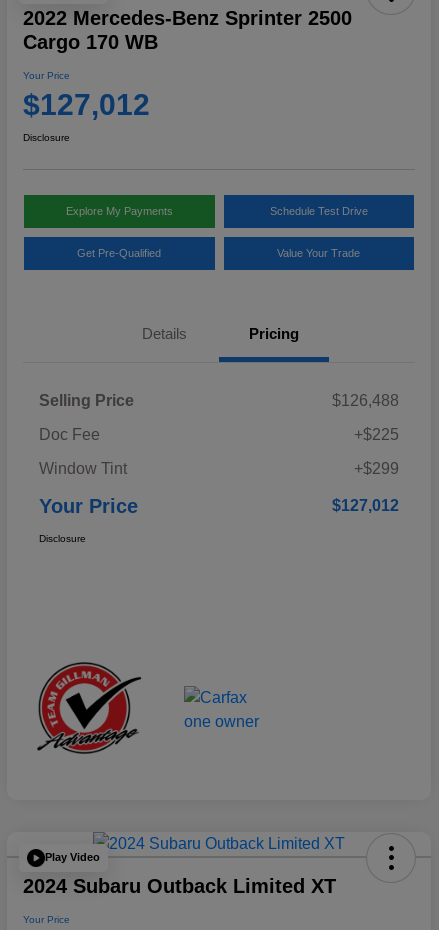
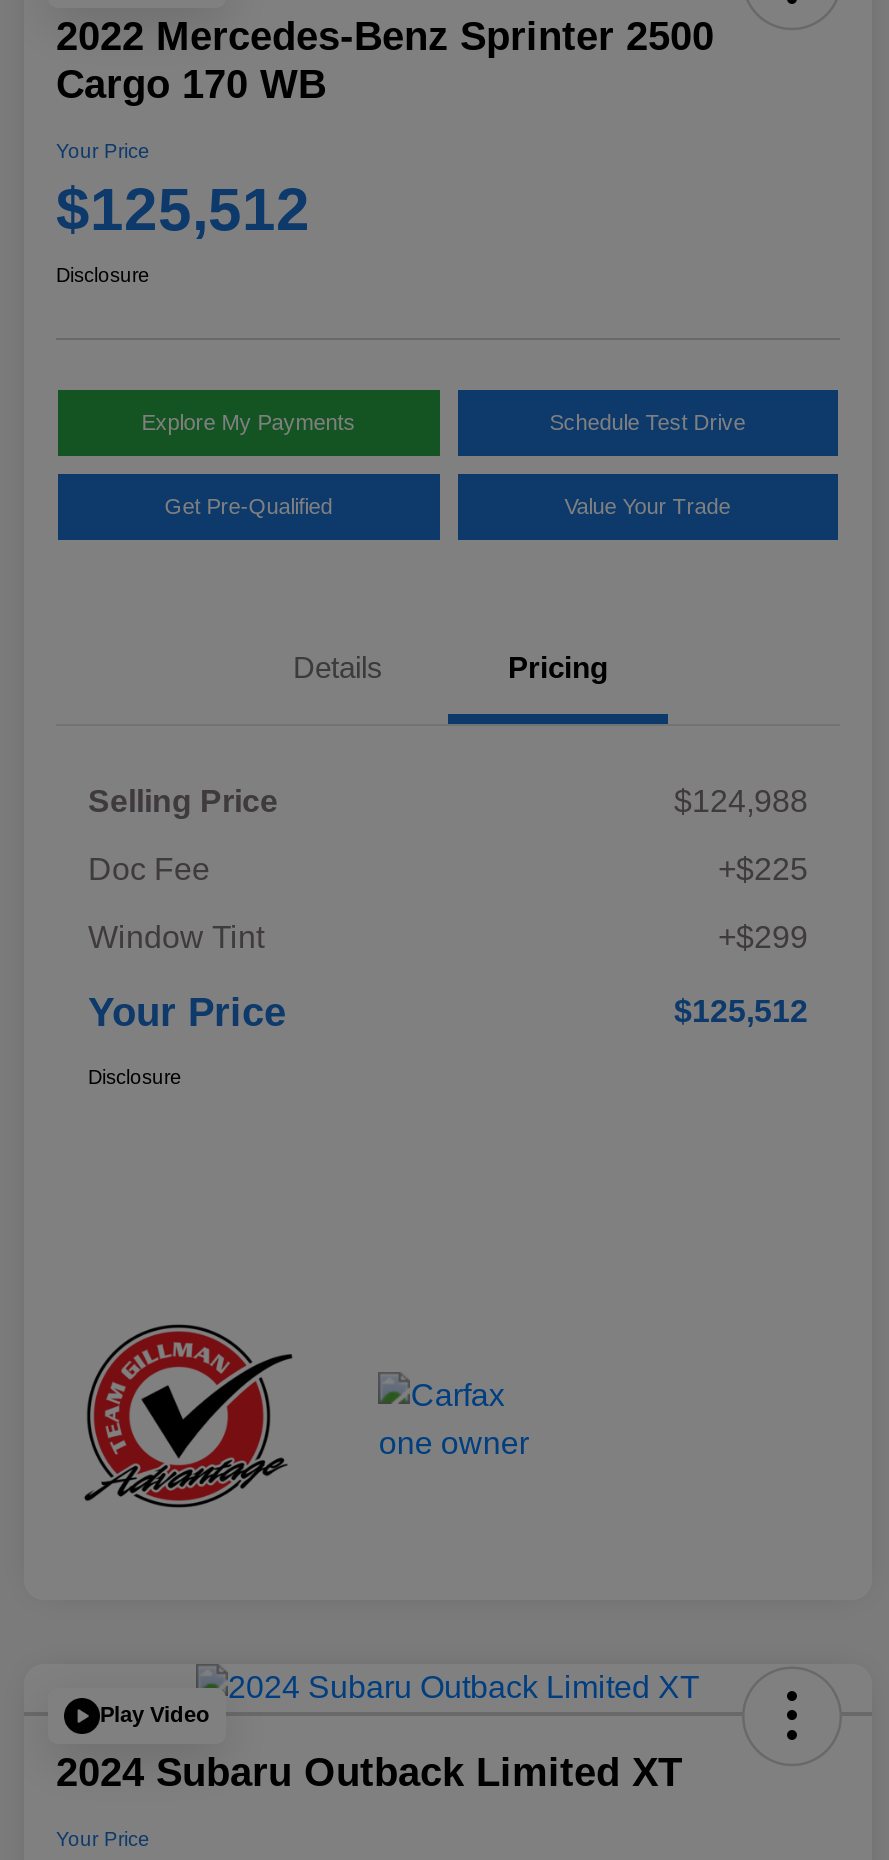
- $127,012
+ $125,512

- $126,488
+ $124,988

- $127,012
+ $125,512
